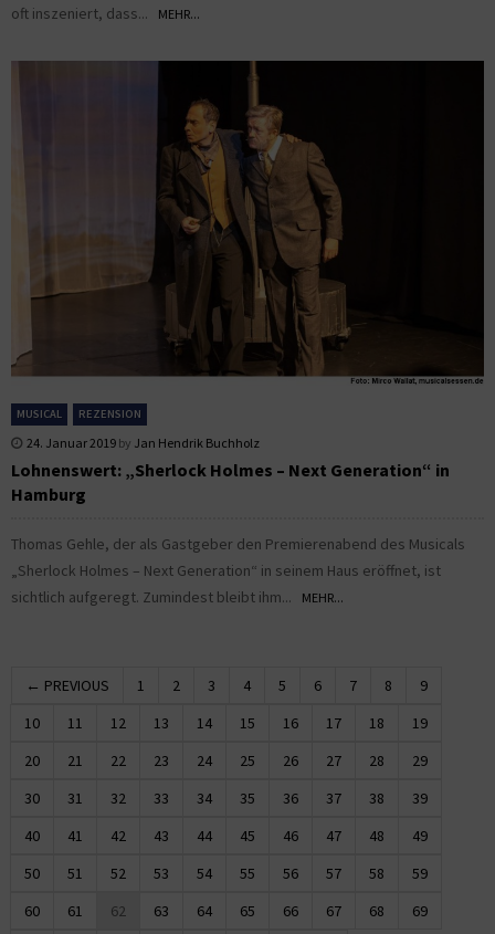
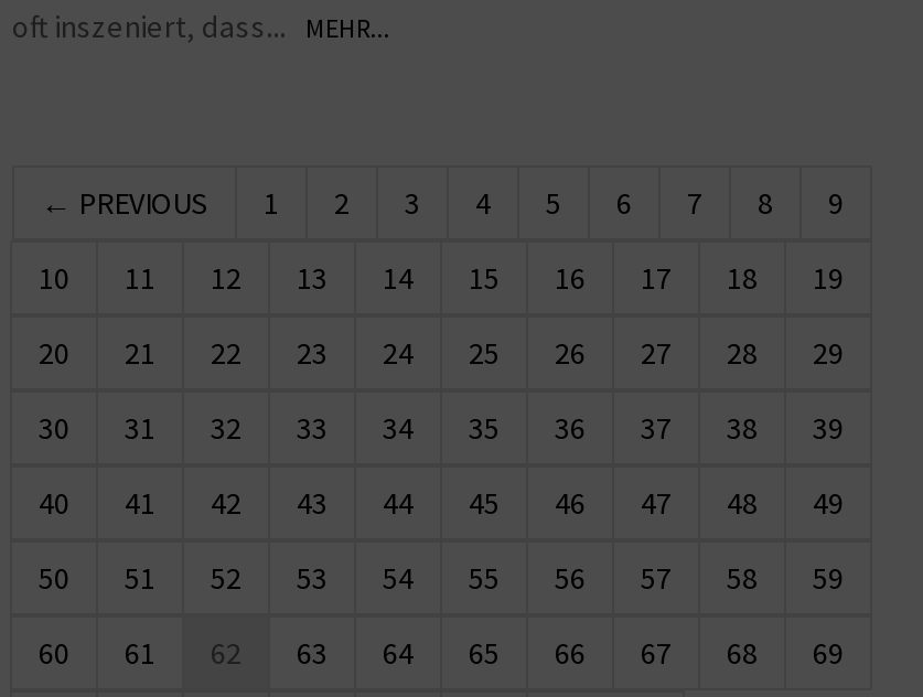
- [image]
- MUSICAL
- REZENSION
- 24. Januar 2019 by Jan Hendrik Buchholz
- Lohnenswert: „Sherlock Holmes – Next Generation“ in
- Hamburg
- Thomas Gehle, der als Gastgeber den Premierenabend des Musicals
- „Sherlock Holmes – Next Generation“ in seinem Haus eröffnet, ist
- sichtlich aufgeregt. Zumindest bleibt ihm... MEHR...
